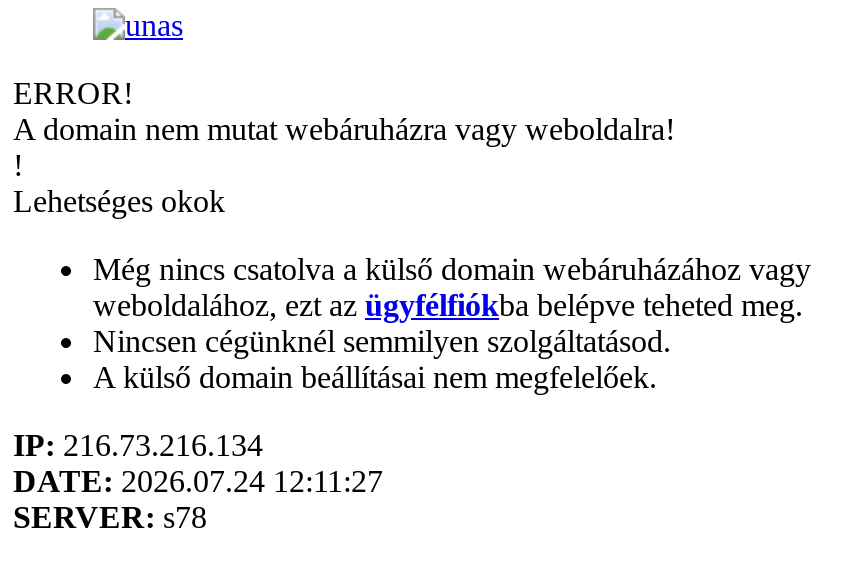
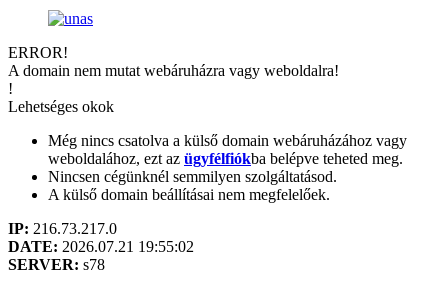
- IP: 216.73.216.134
+ IP: 216.73.217.0

- DATE: 2026.07.24 12:11:27
+ DATE: 2026.07.21 19:55:02
